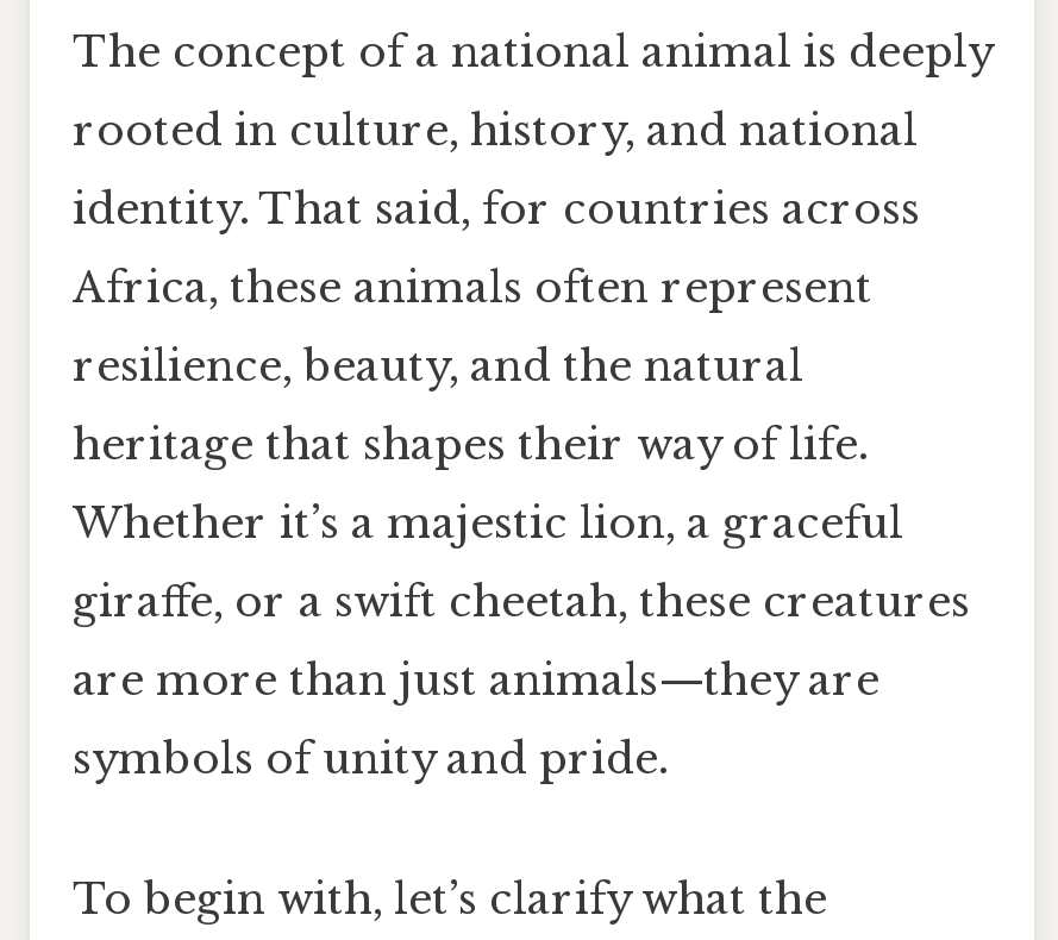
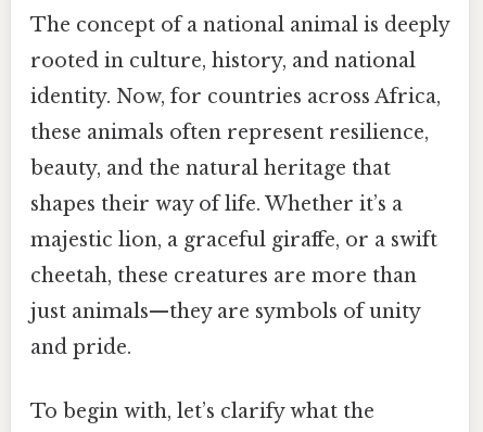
- identity. That said, for countries across
+ identity. Now, for countries across Africa,

- Africa, these animals often represent
+ these animals often represent resilience,

- resilience, beauty, and the natural
+ beauty, and the natural heritage that

- heritage that shapes their way of life.
+ shapes their way of life. Whether it’s a

- Whether it’s a majestic lion, a graceful
+ majestic lion, a graceful giraffe, or a swift

- giraffe, or a swift cheetah, these creatures
+ cheetah, these creatures are more than

- are more than just animals—they are
+ just animals—they are symbols of unity

- symbols of unity and pride.
+ and pride.
